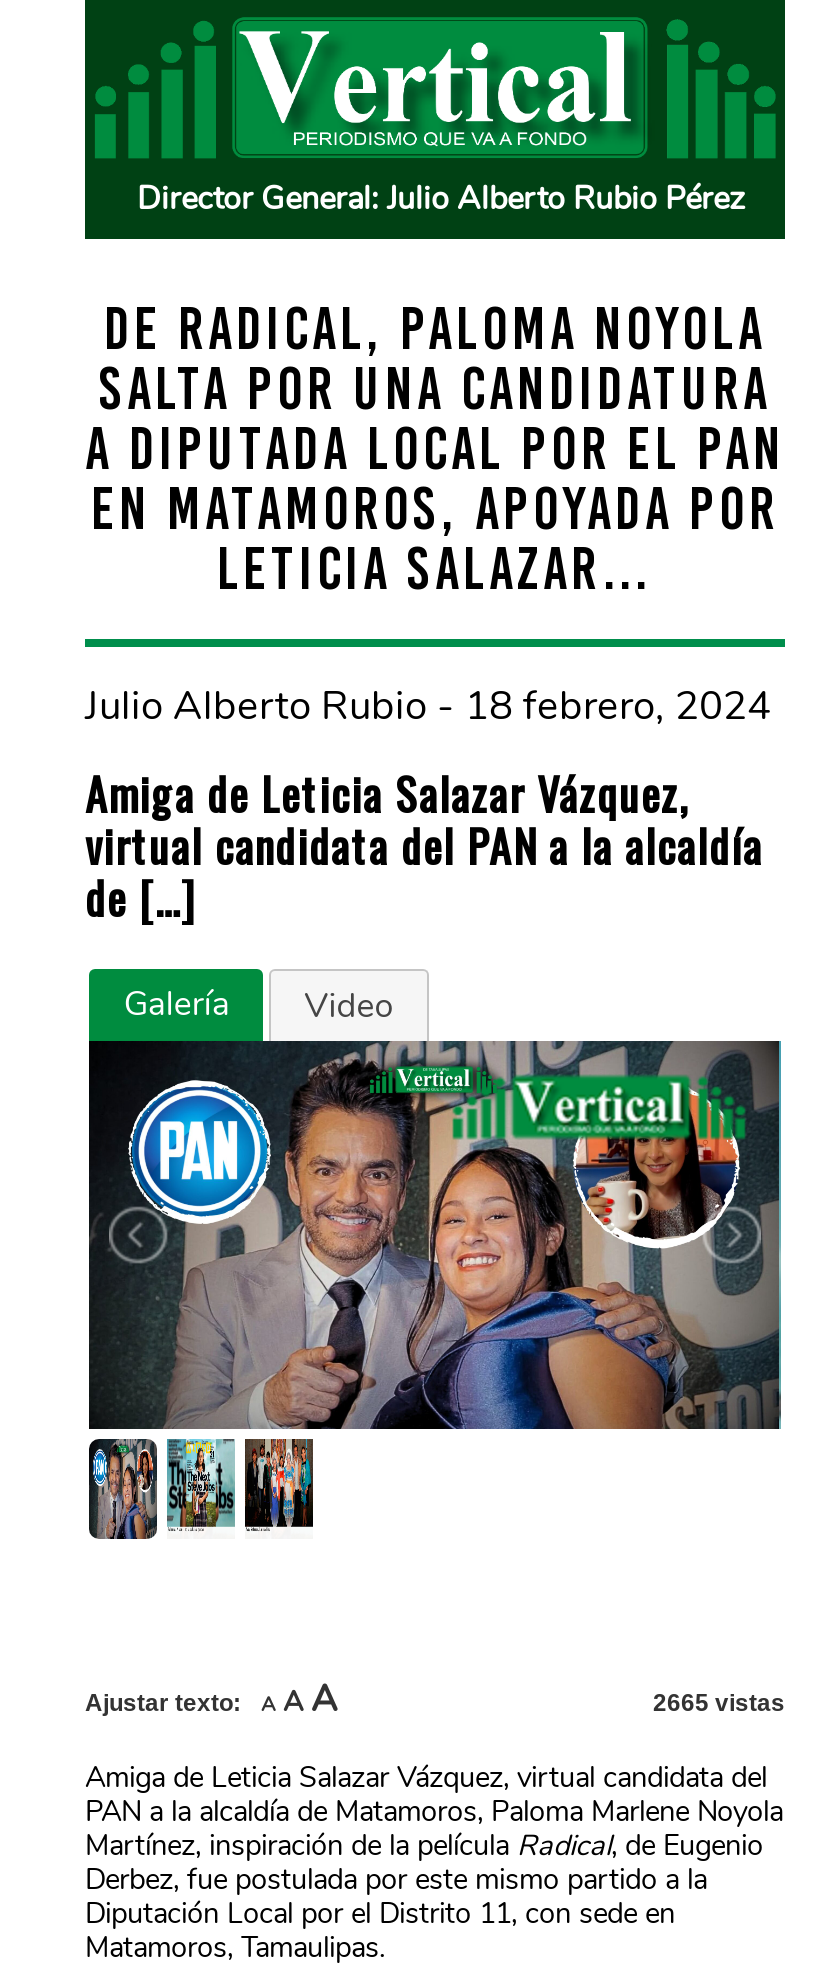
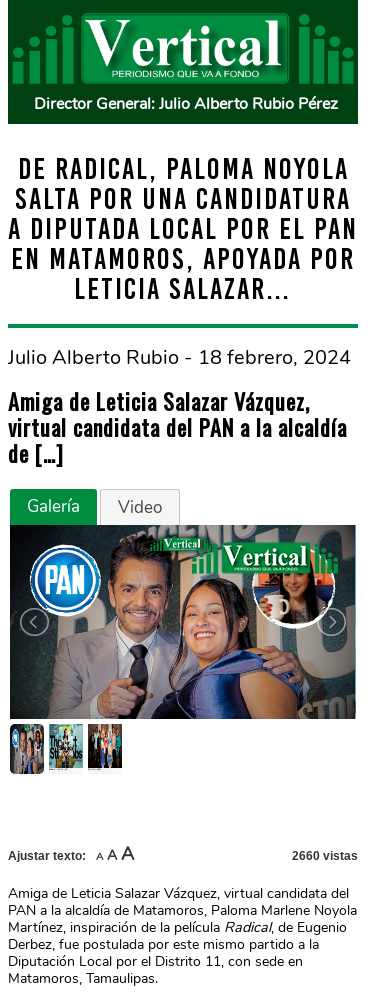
- 2665 vistas
+ 2660 vistas
